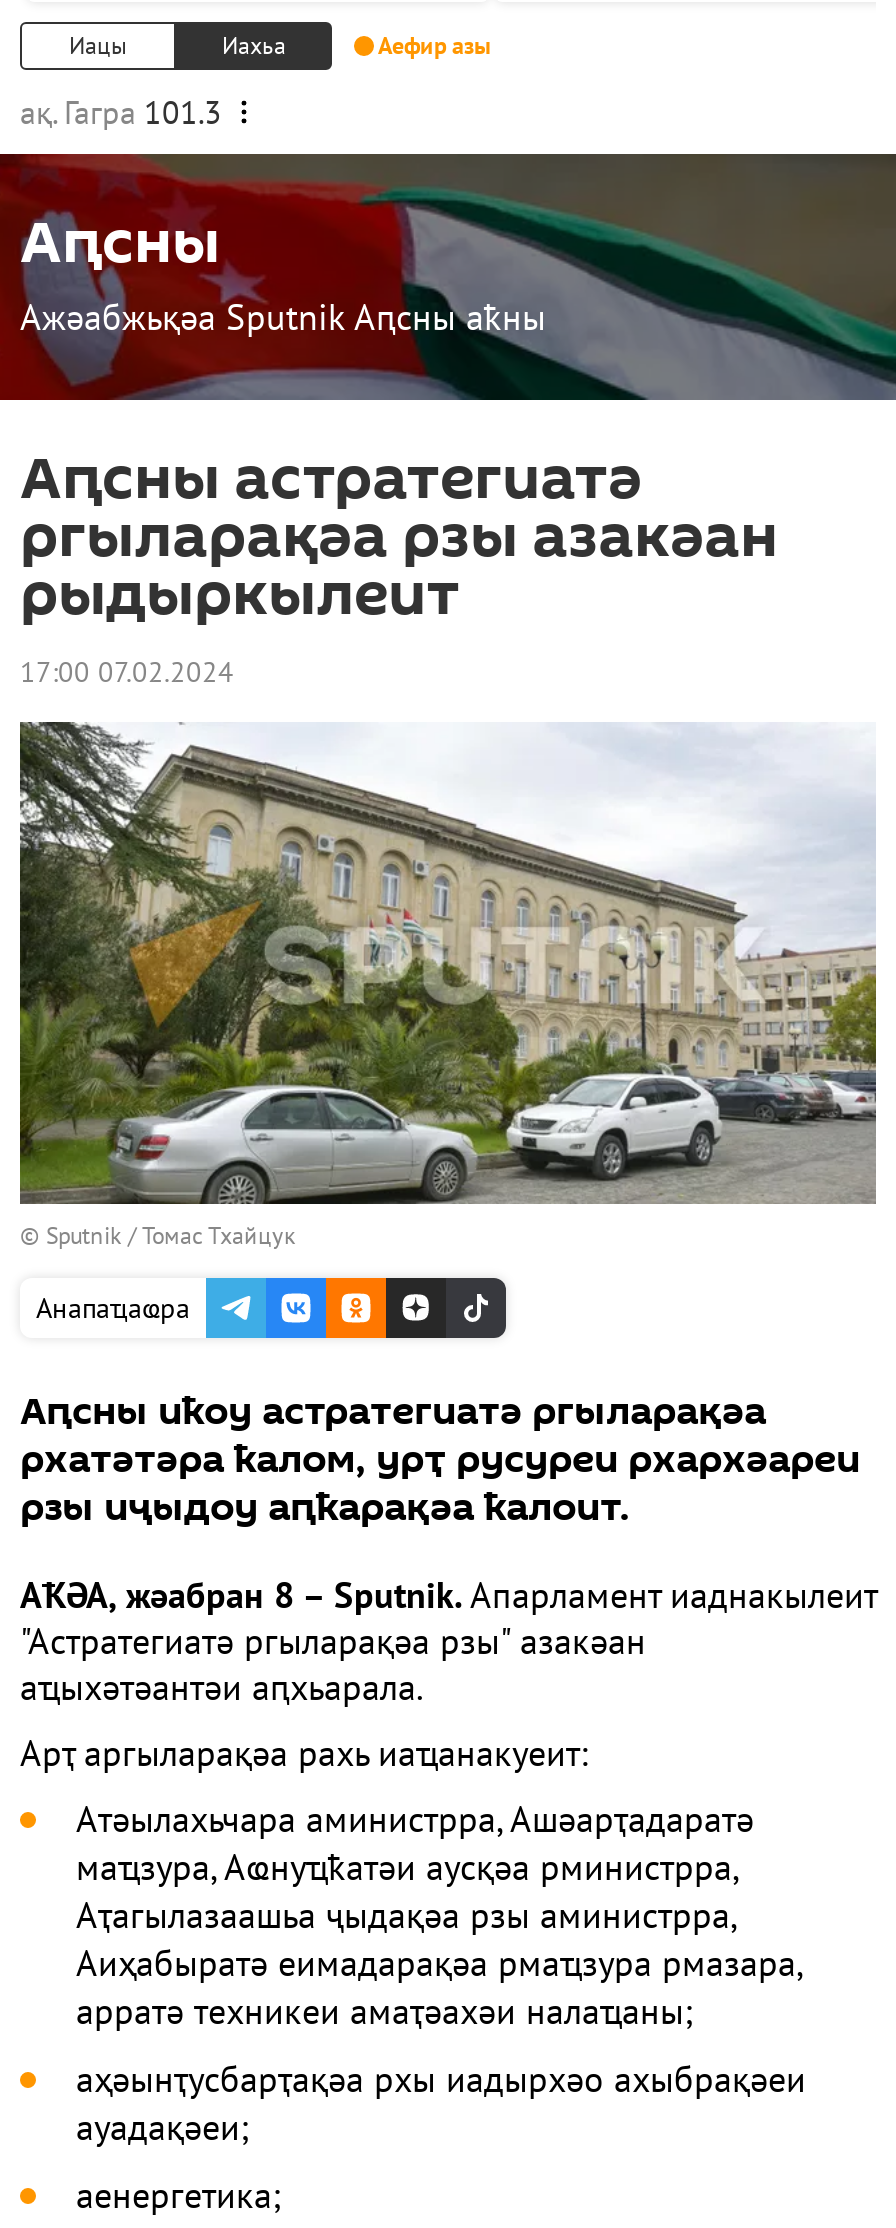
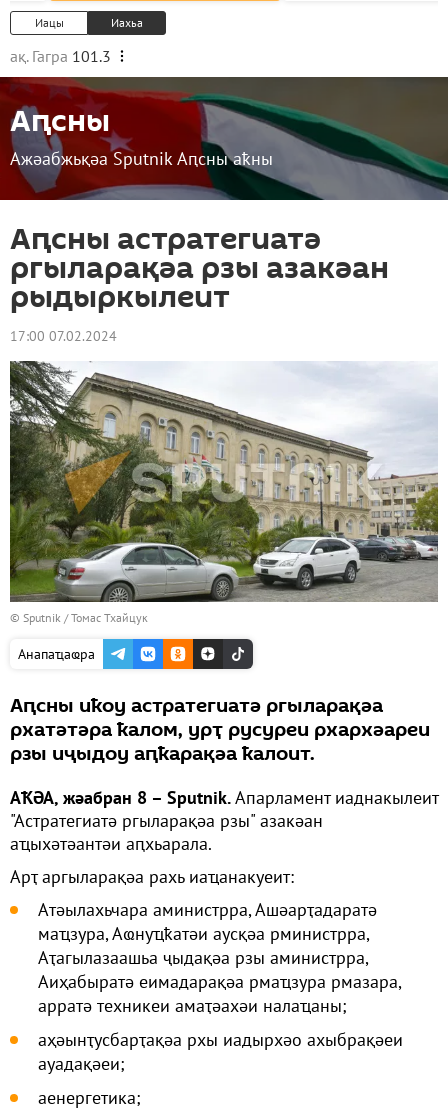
- Аефир азы
